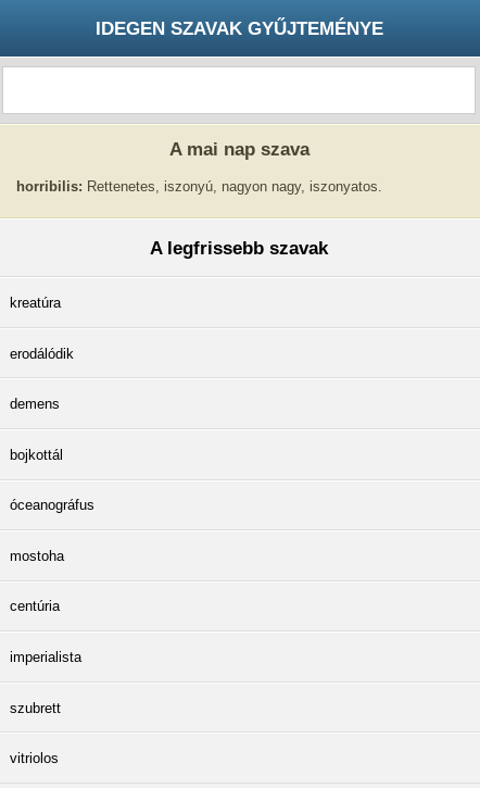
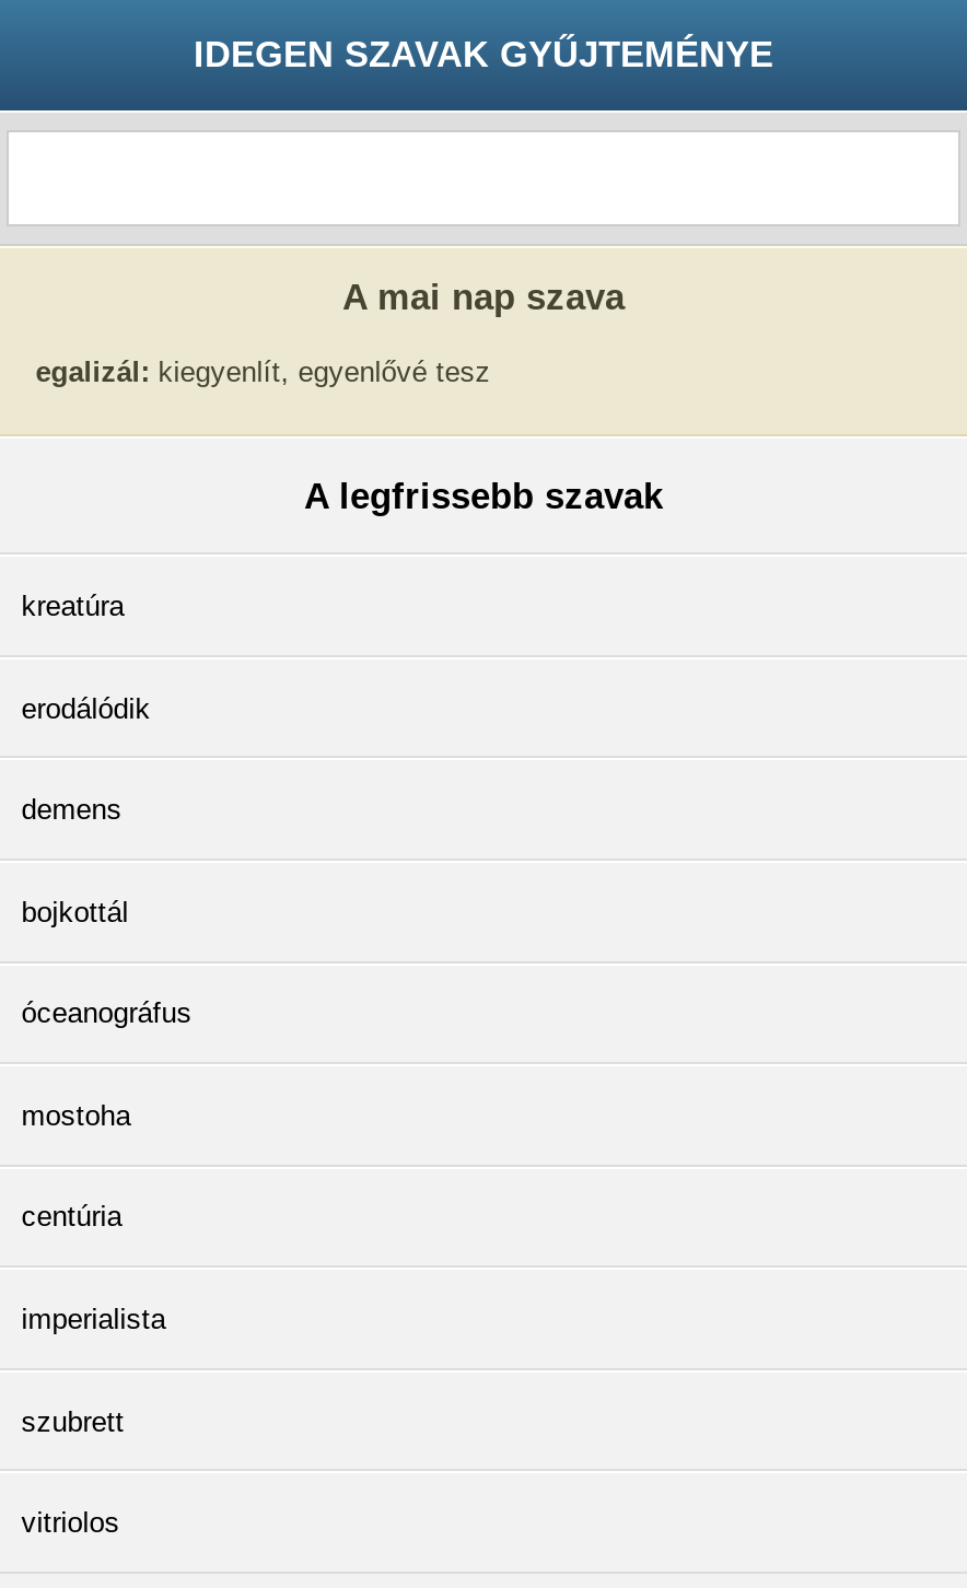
- horribilis: Rettenetes, iszonyú, nagyon nagy, iszonyatos.
+ egalizál: kiegyenlít, egyenlővé tesz
